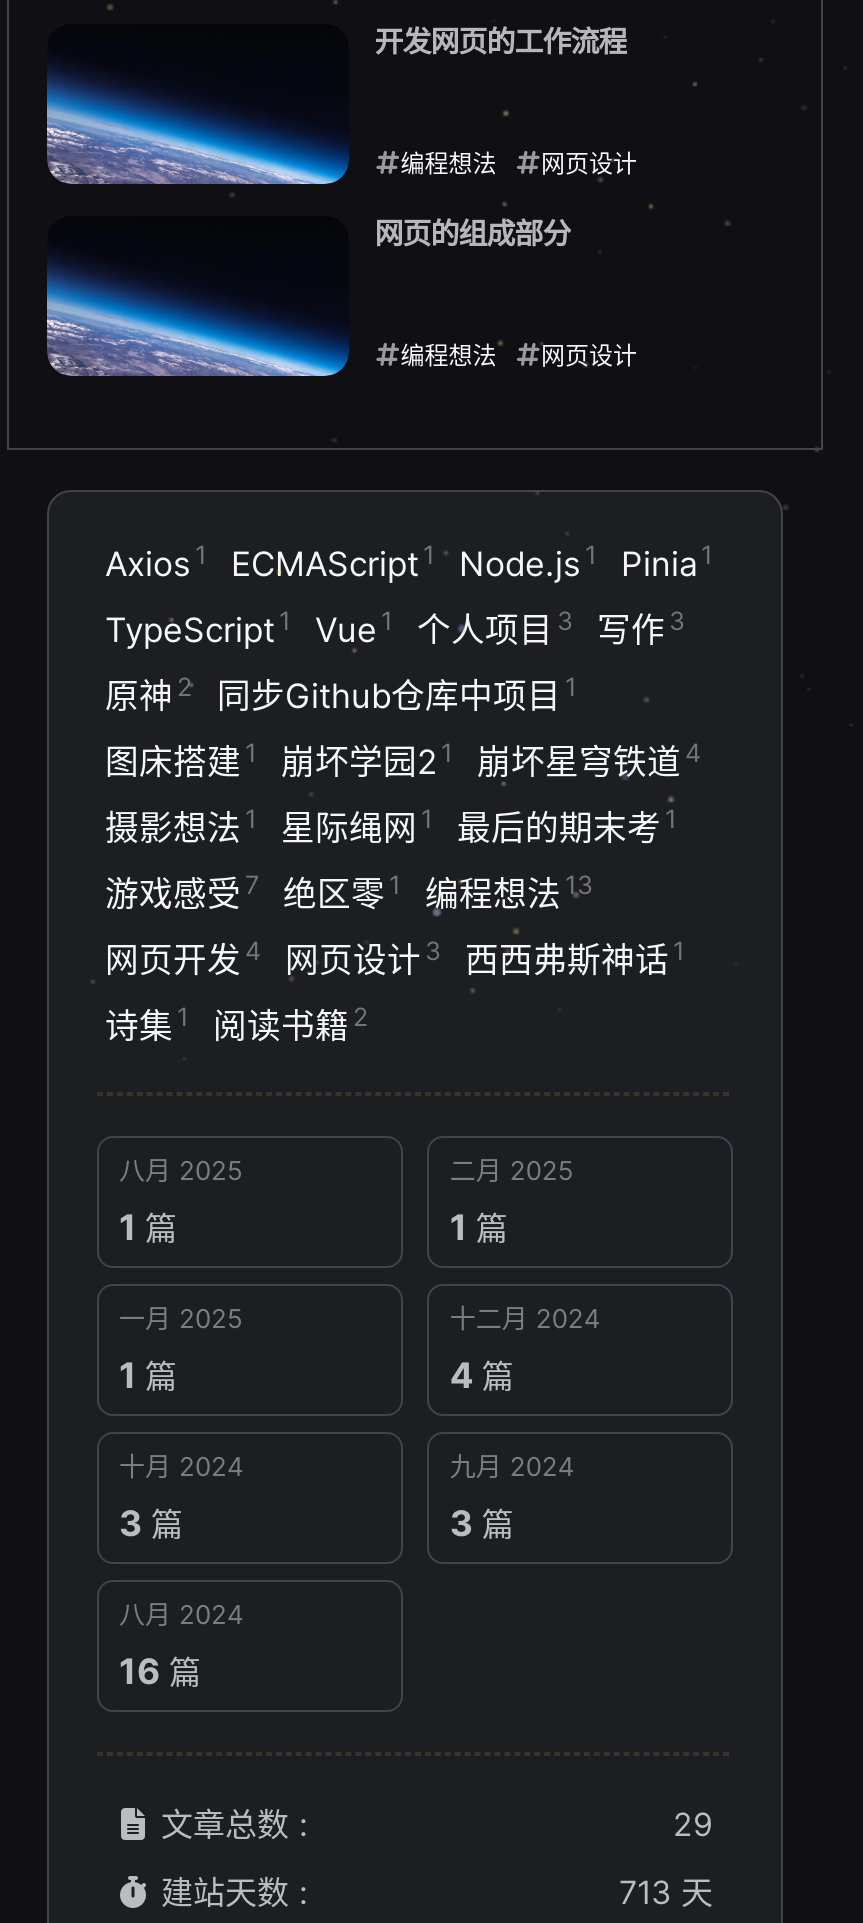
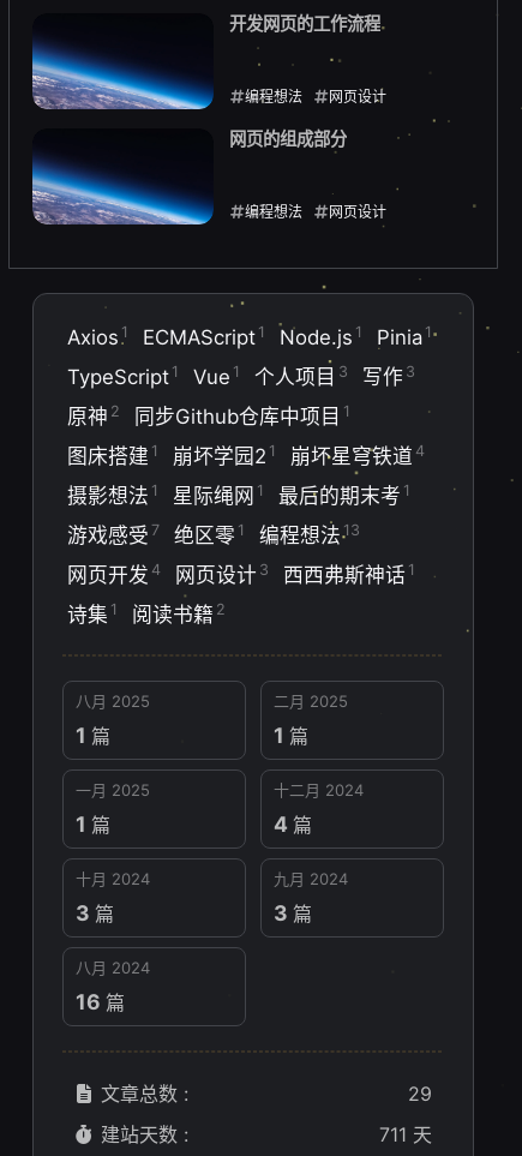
- 713 天
+ 711 天
